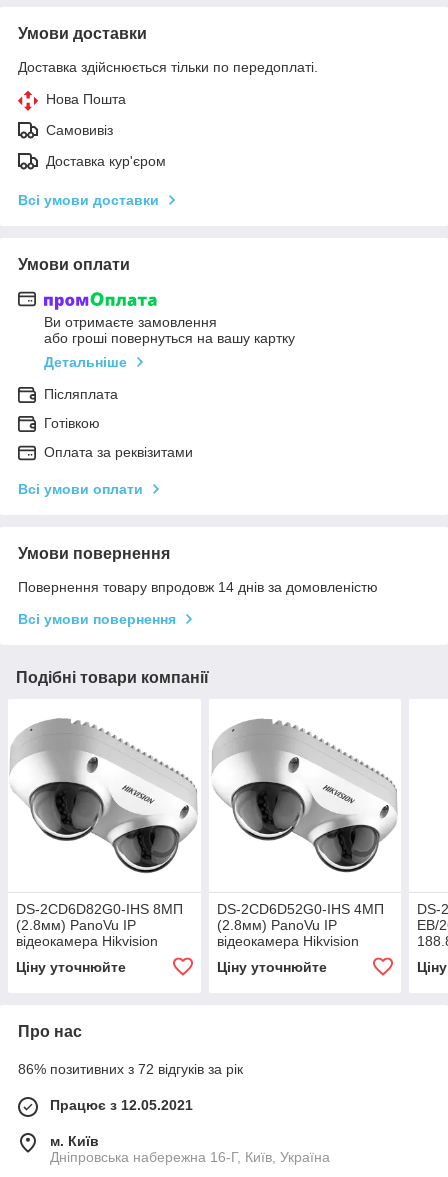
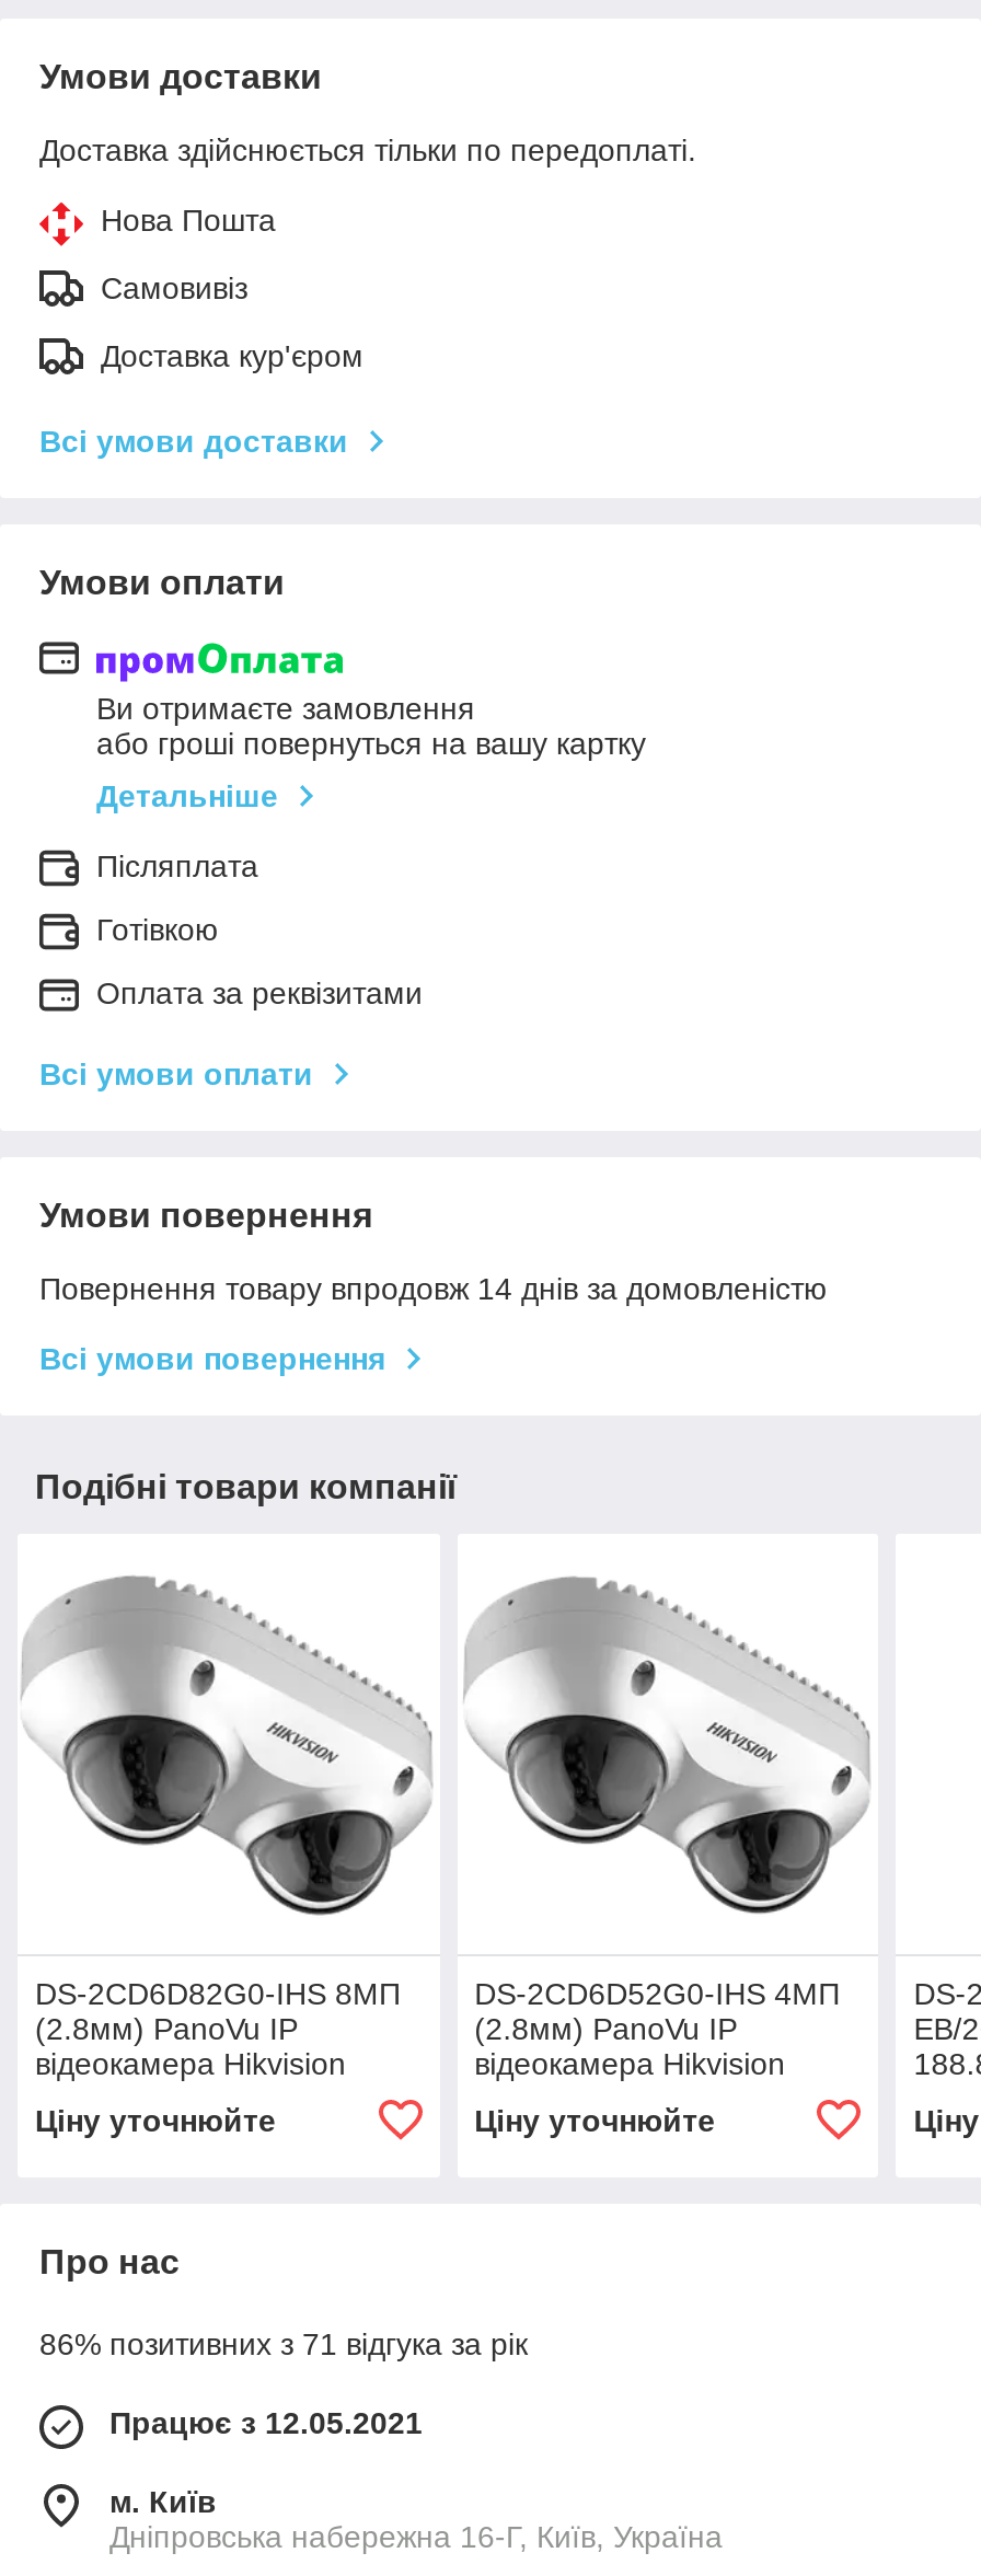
- 86% позитивних з 72 відгуків за рік
+ 86% позитивних з 71 відгука за рік
